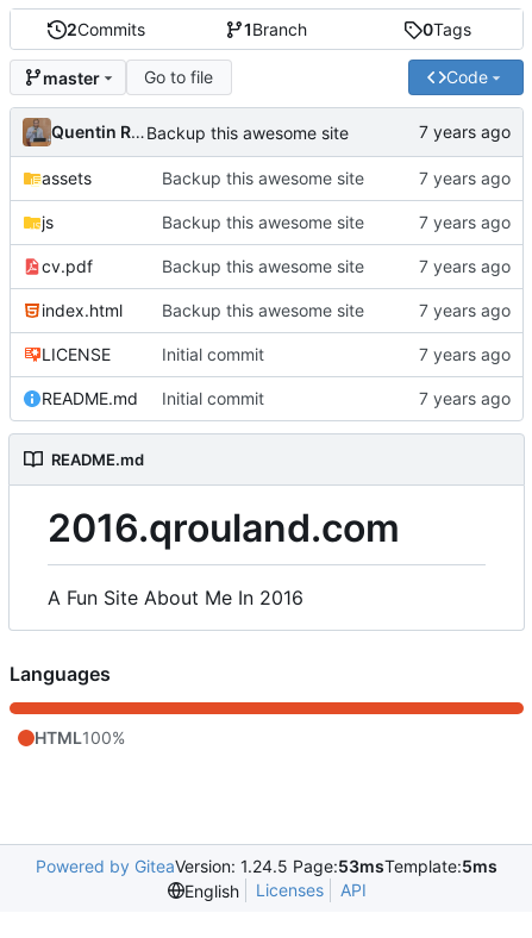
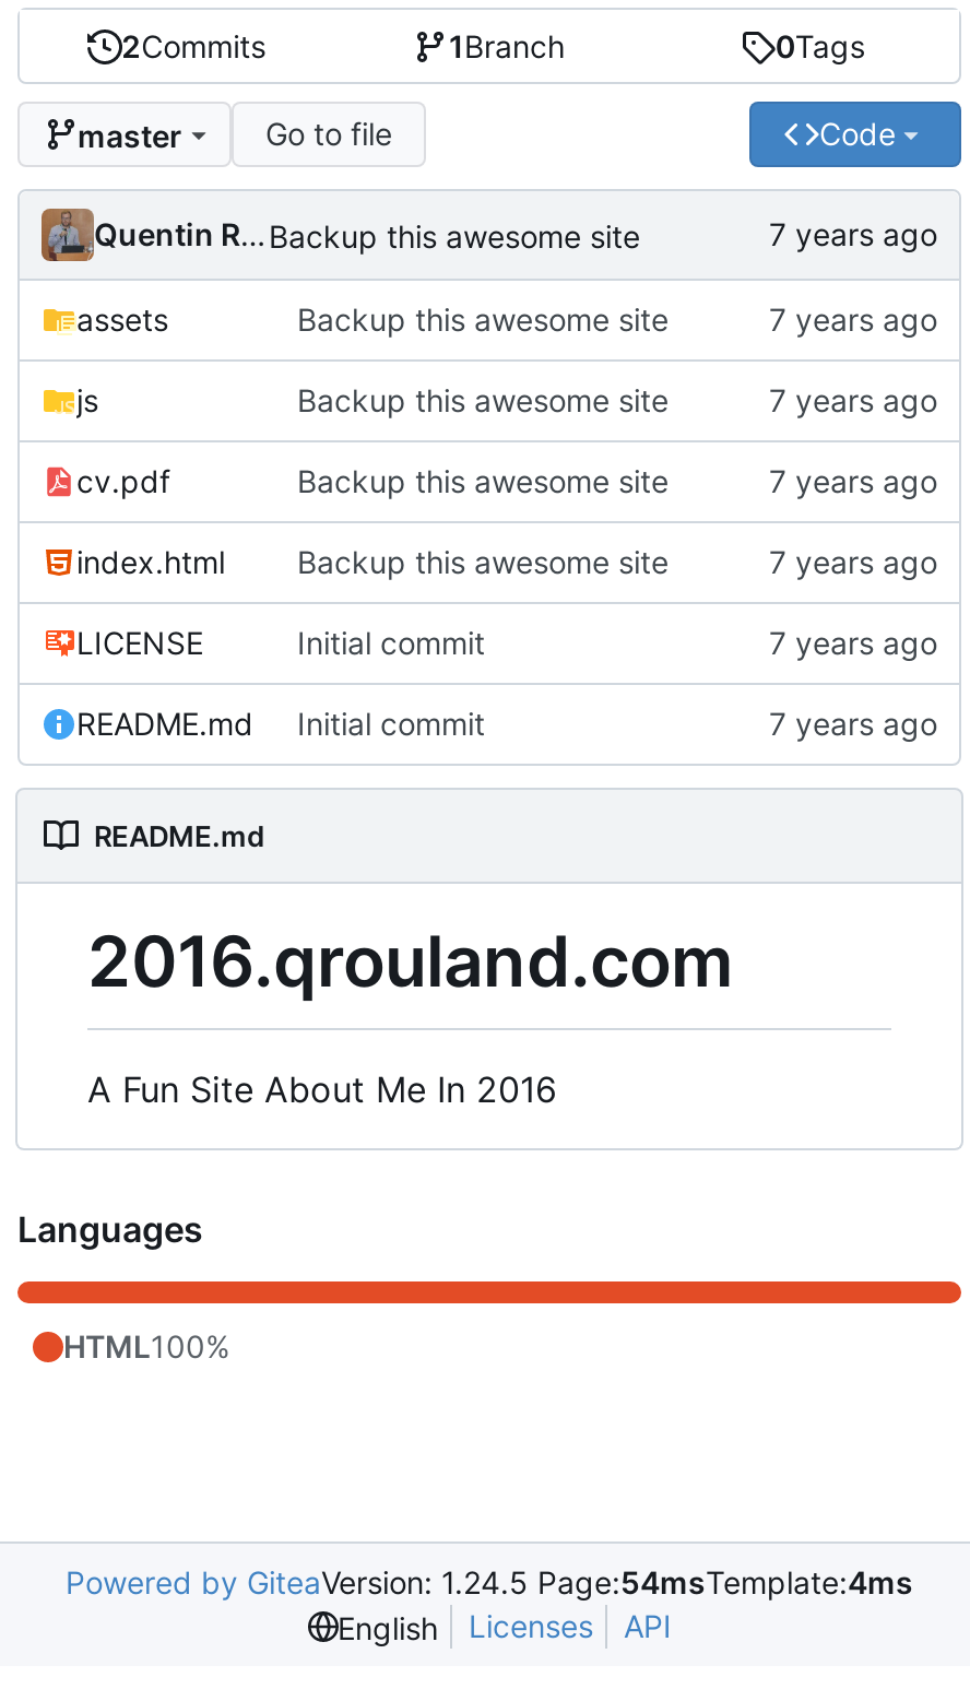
- Powered by GiteaVersion: 1.24.5 Page:53msTemplate:5ms
+ Powered by GiteaVersion: 1.24.5 Page:54msTemplate:4ms
